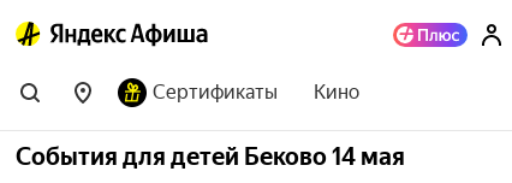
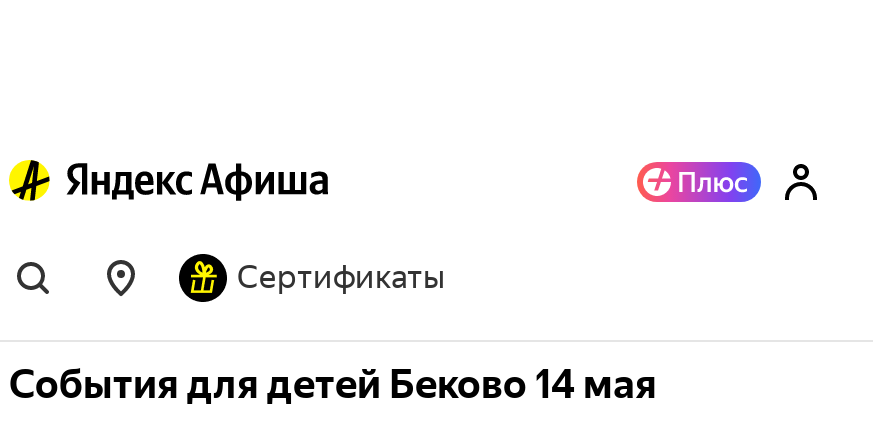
- Кино
